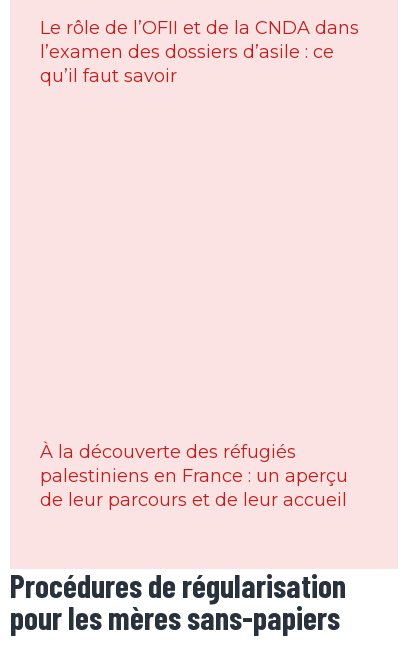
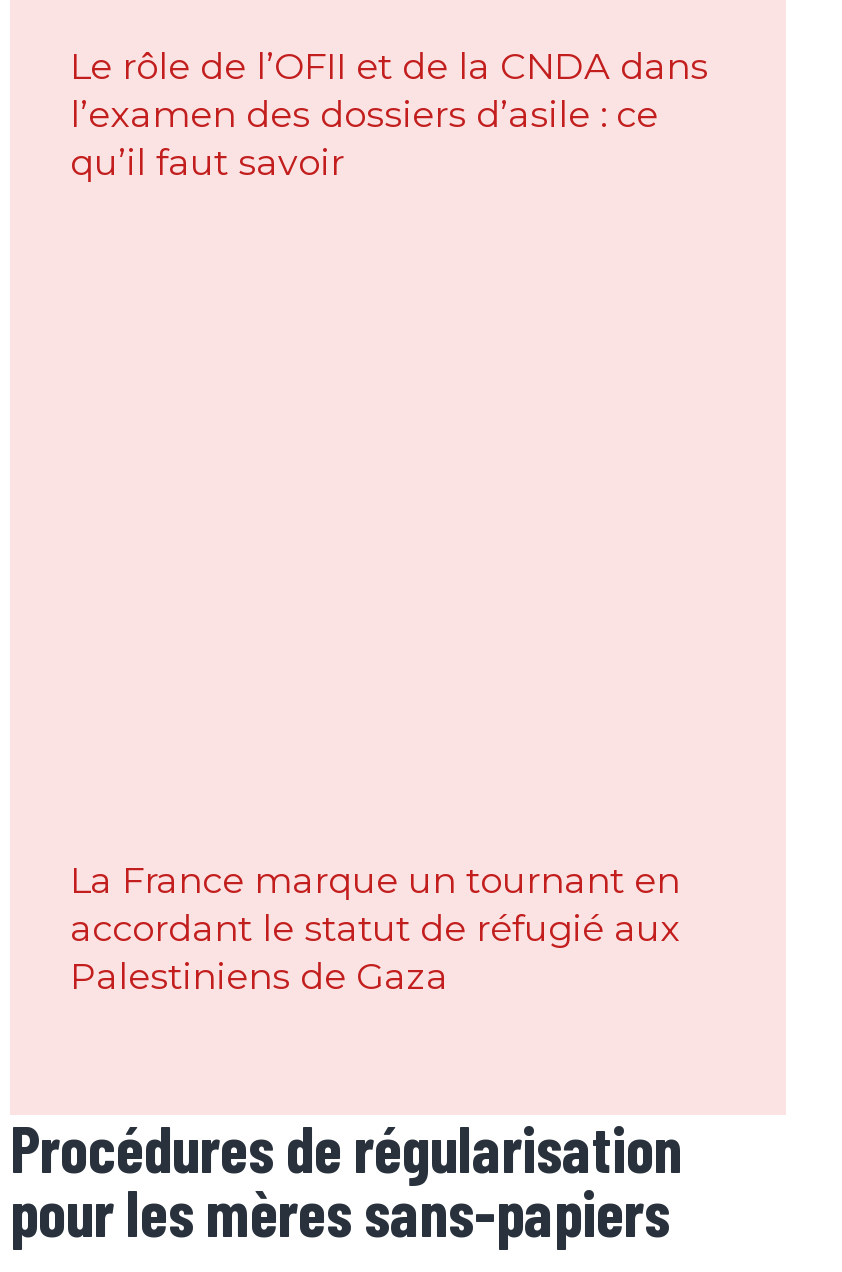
- À la découverte des réfugiés
- palestiniens en France : un aperçu
- de leur parcours et de leur accueil
+ La France marque un tournant en
+ accordant le statut de réfugié aux
+ Palestiniens de Gaza
